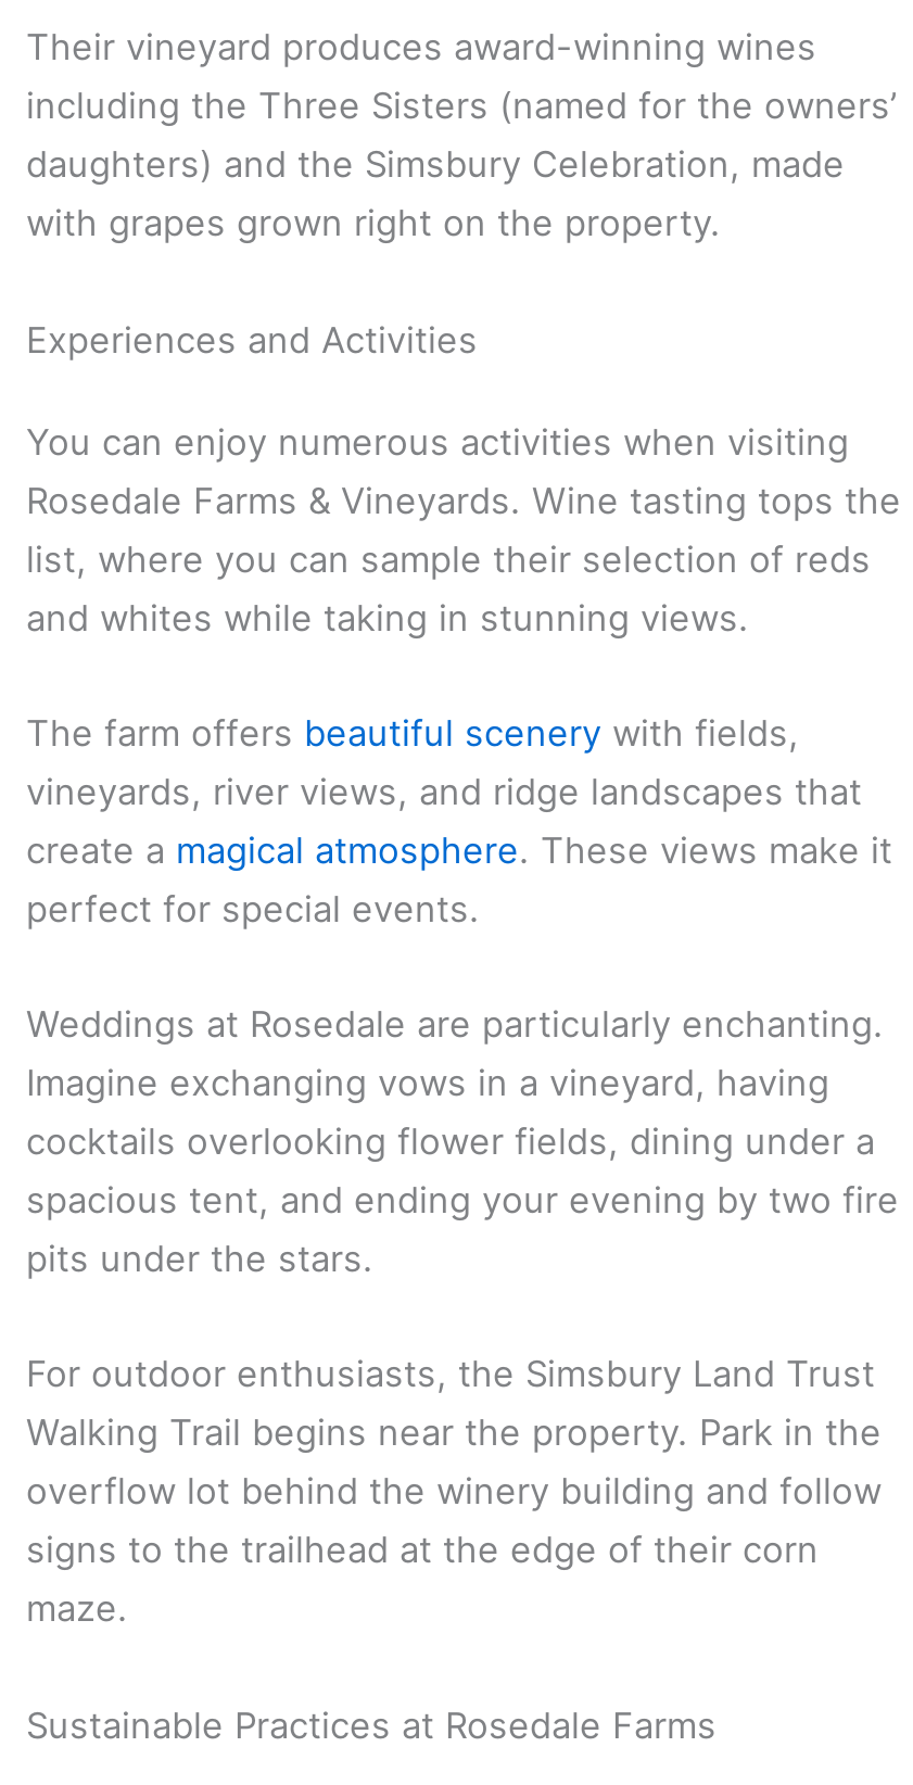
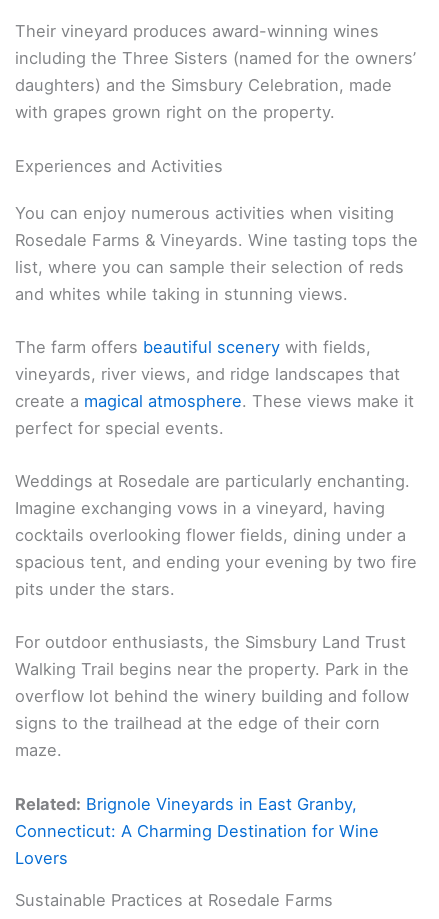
+ Related: Brignole Vineyards in East Granby,
+ Connecticut: A Charming Destination for Wine
+ Lovers
